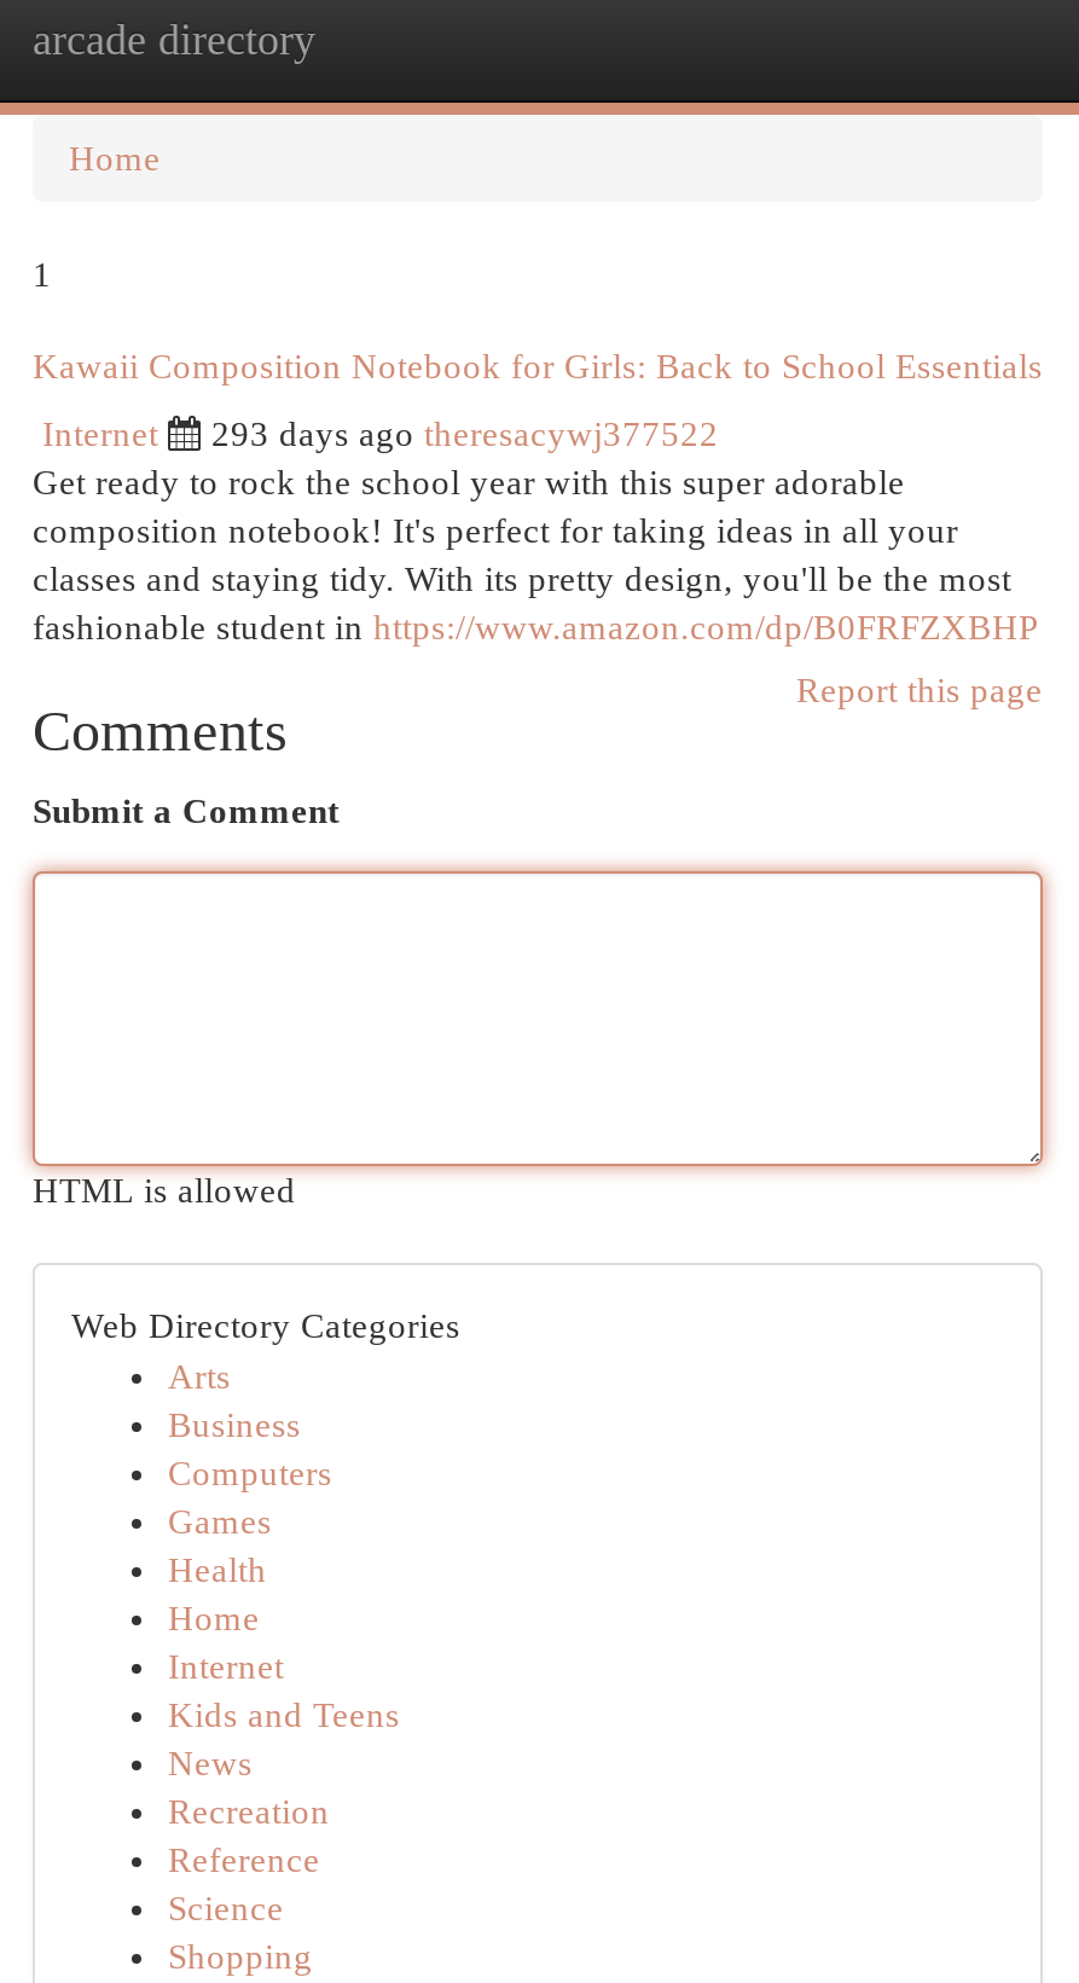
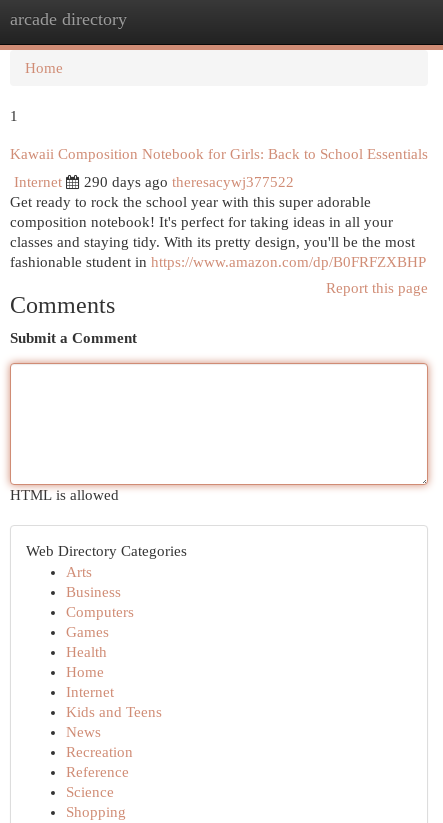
- 293 days ago theresacywj377522
+ 290 days ago theresacywj377522
